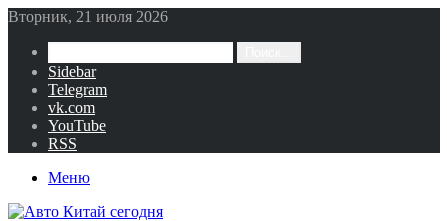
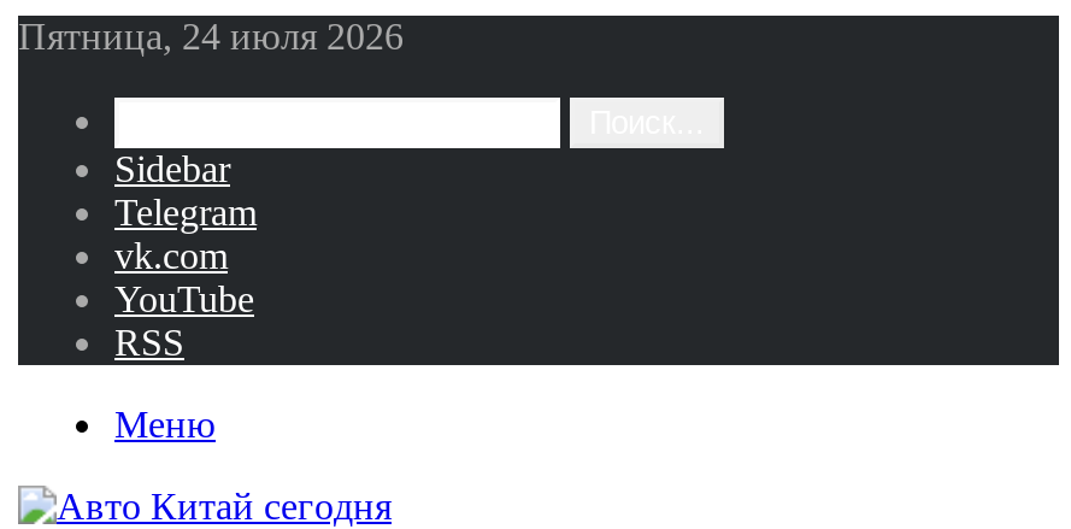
- Вторник, 21 июля 2026
+ Пятница, 24 июля 2026
